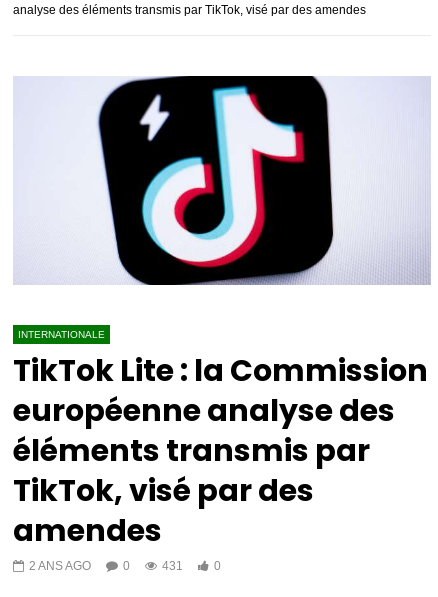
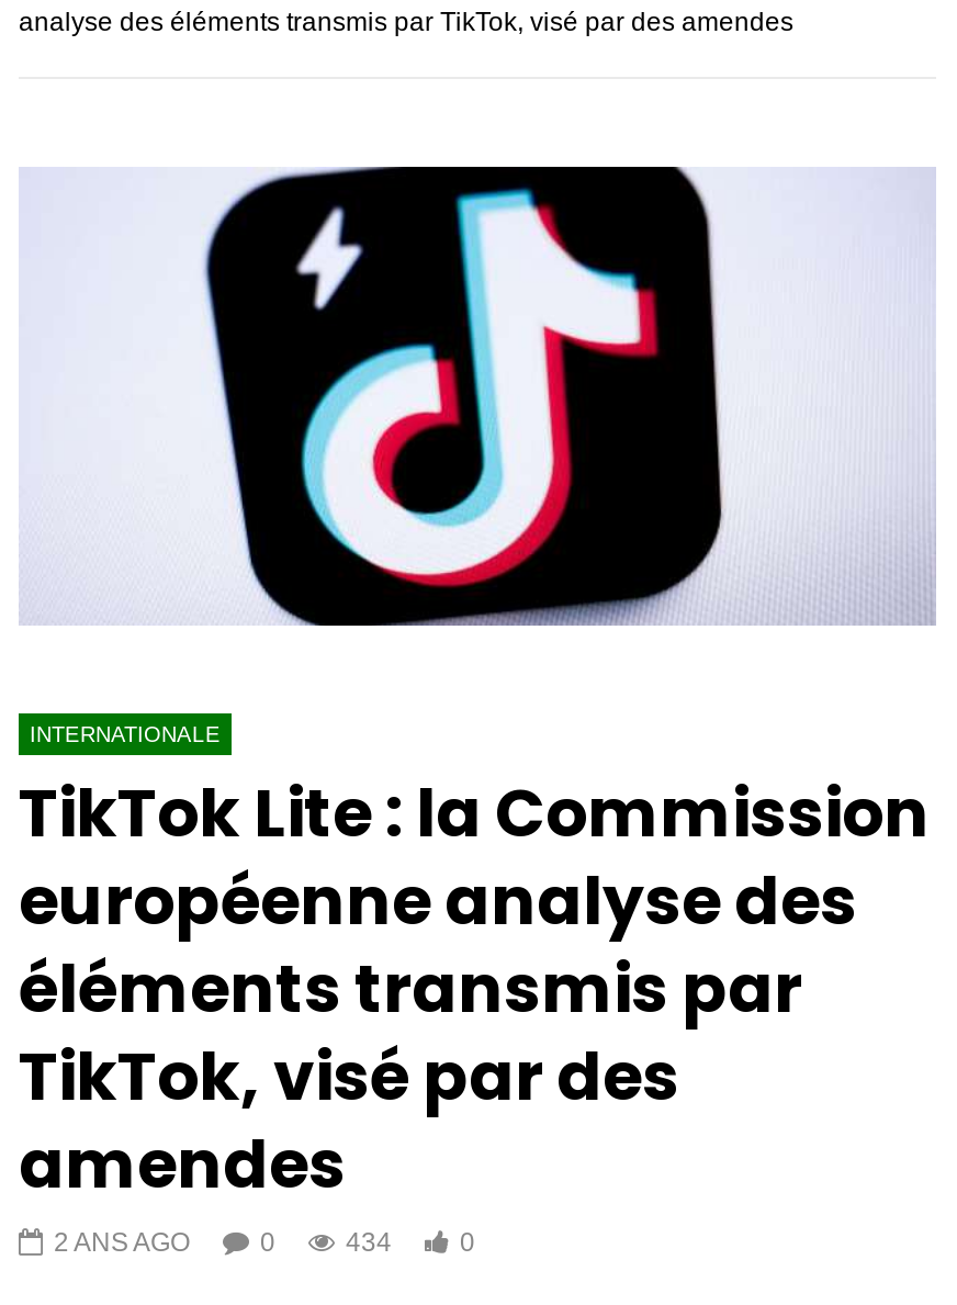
- 431
+ 434
